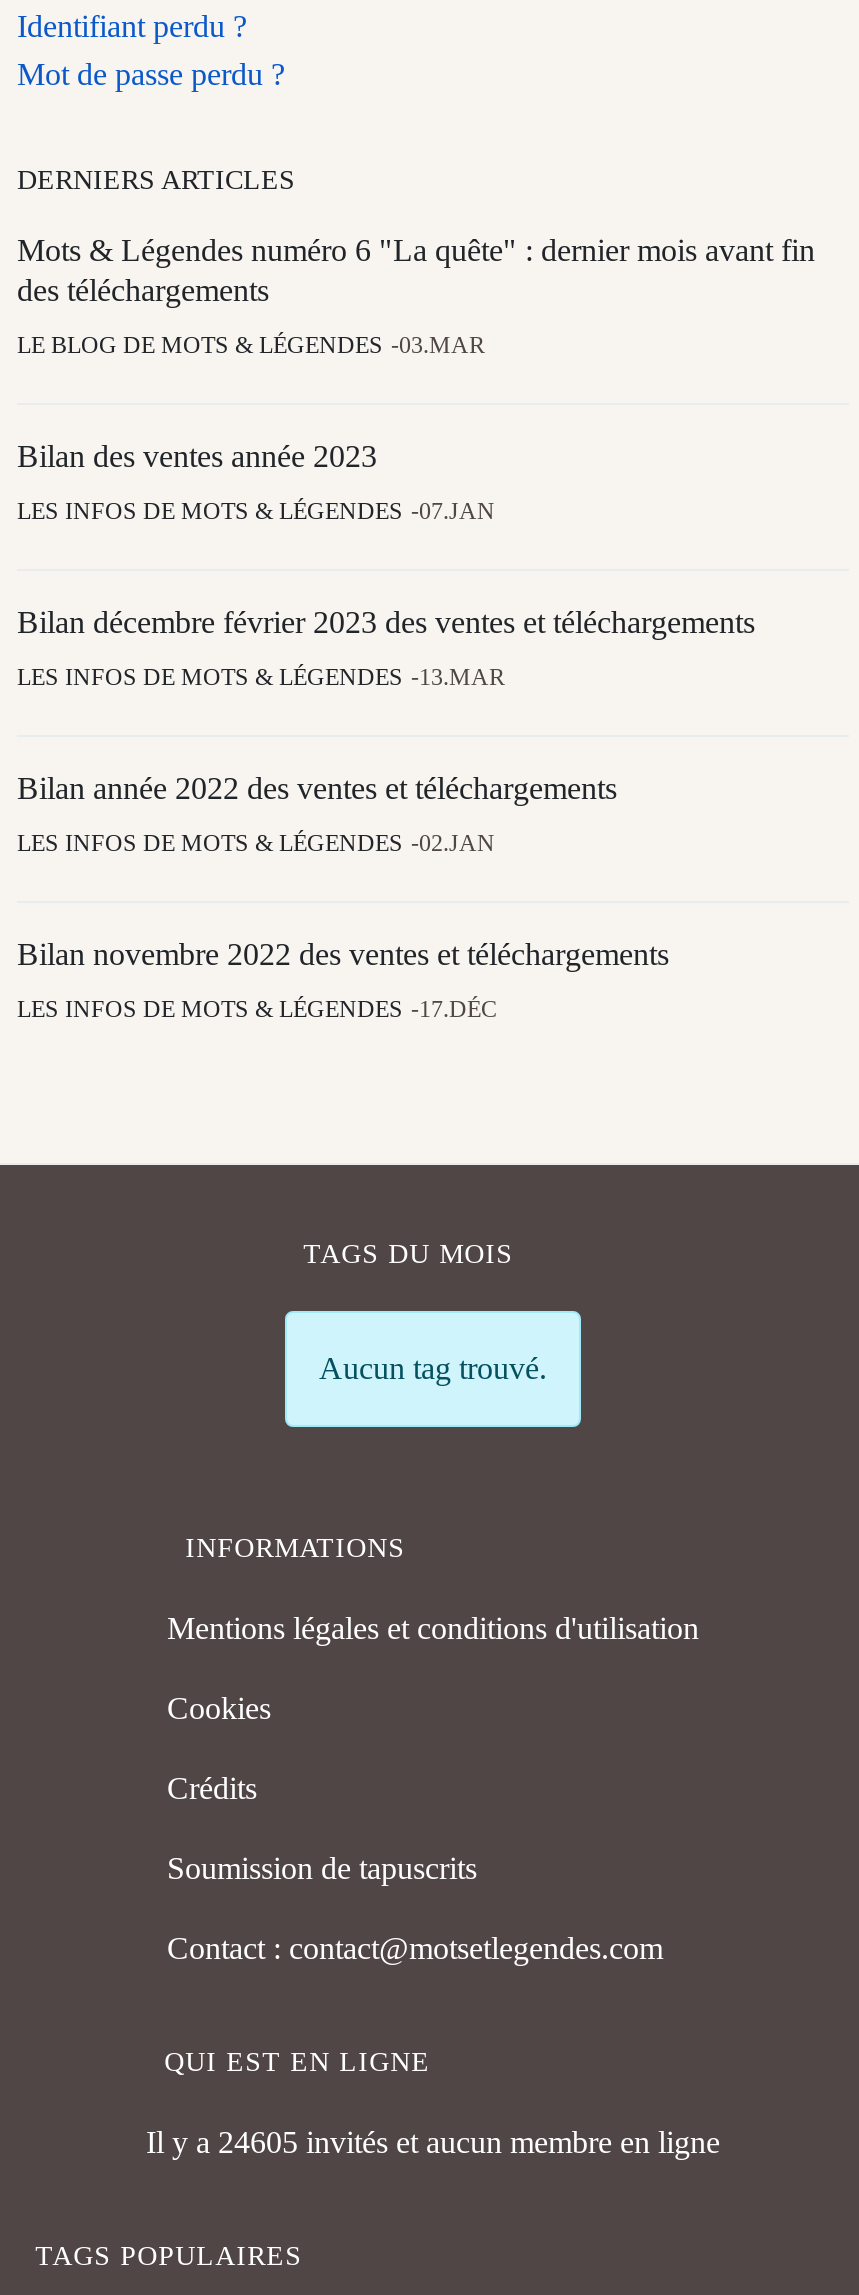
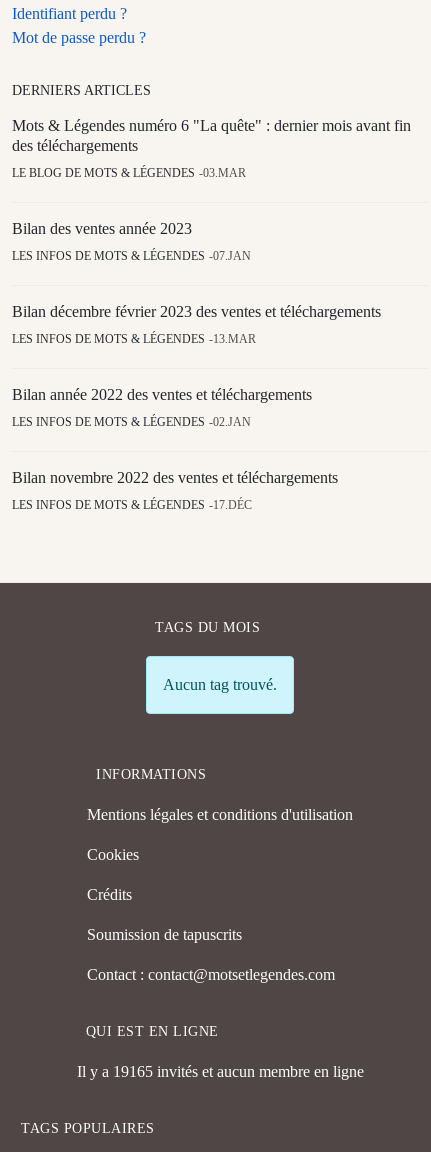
- Il y a 24605 invités et aucun membre en ligne
+ Il y a 19165 invités et aucun membre en ligne
